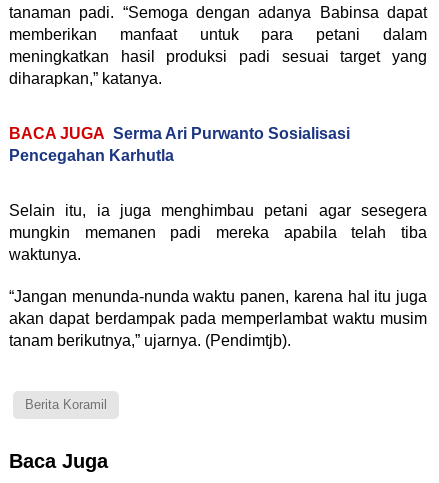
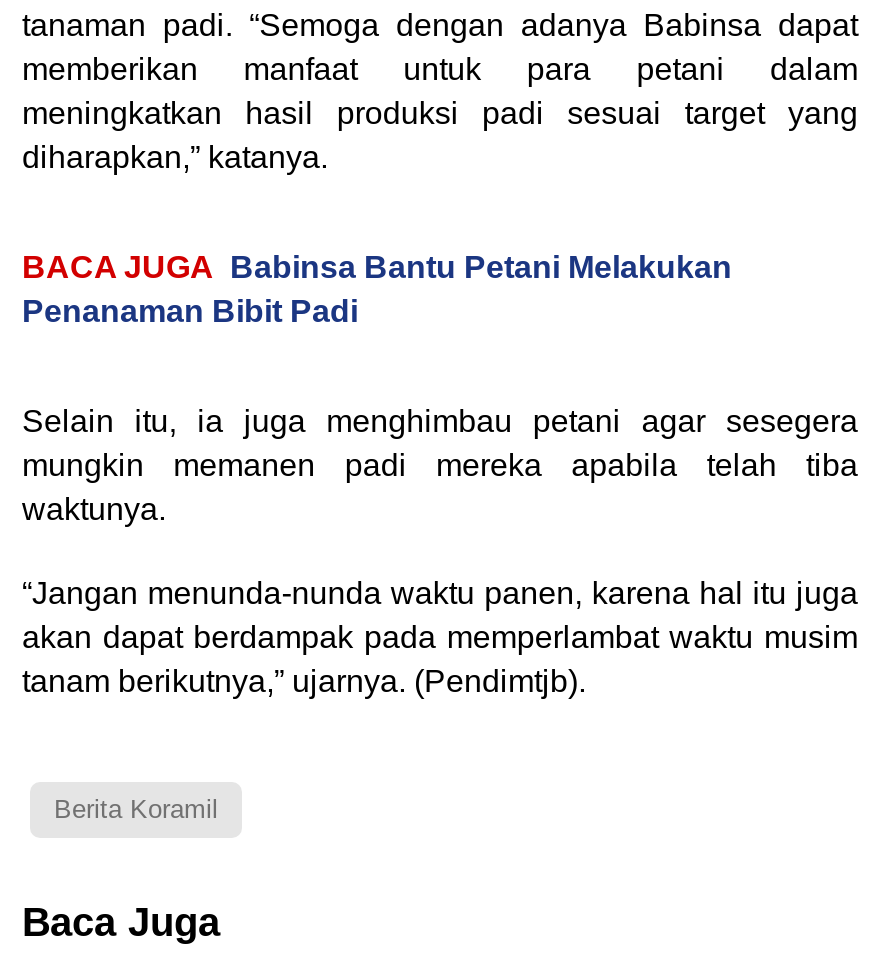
- BACA JUGA Serma Ari Purwanto Sosialisasi
- Pencegahan Karhutla
+ BACA JUGA Babinsa Bantu Petani Melakukan
+ Penanaman Bibit Padi
